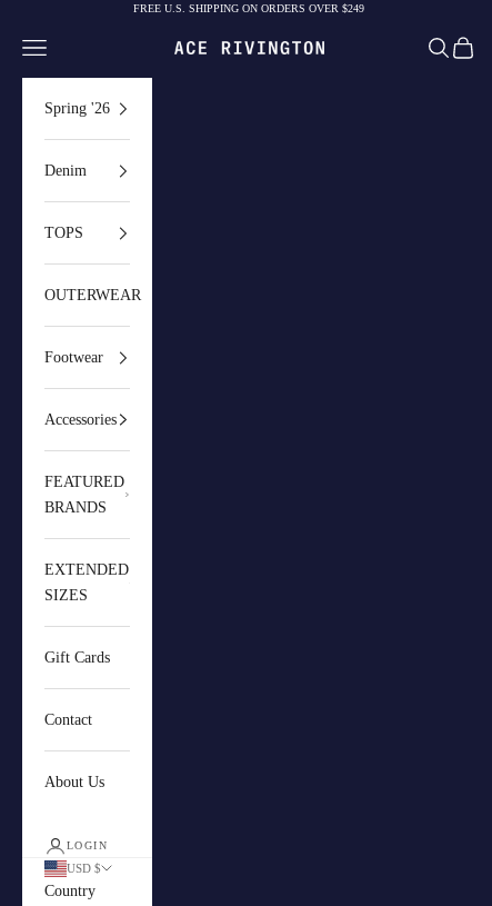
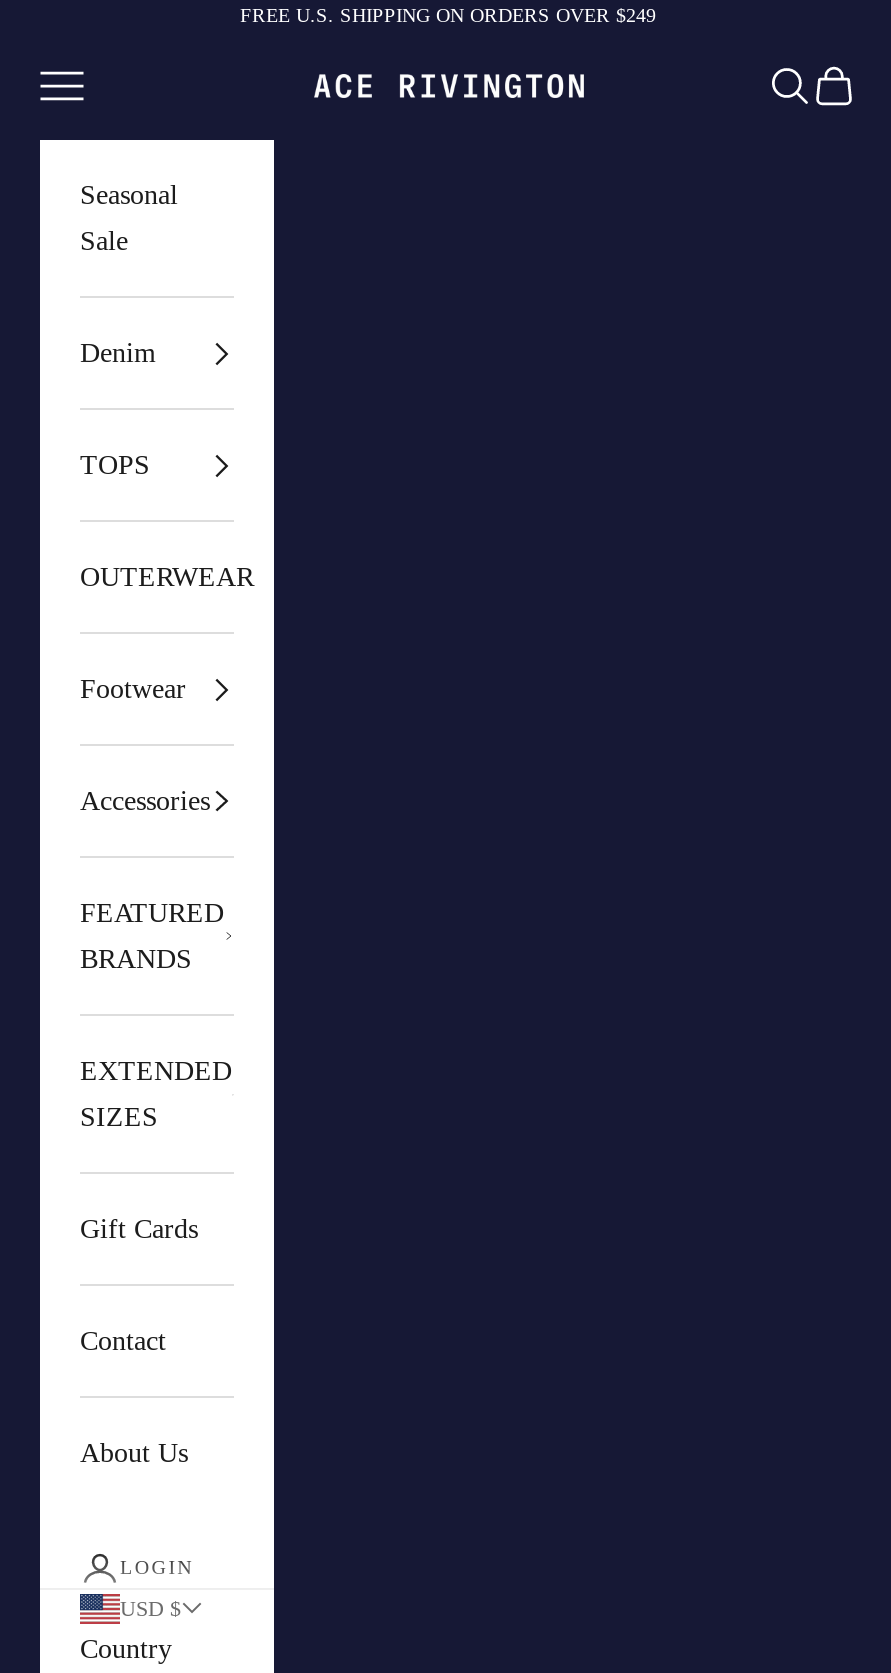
- Spring '26
+ Seasonal
+ Sale
